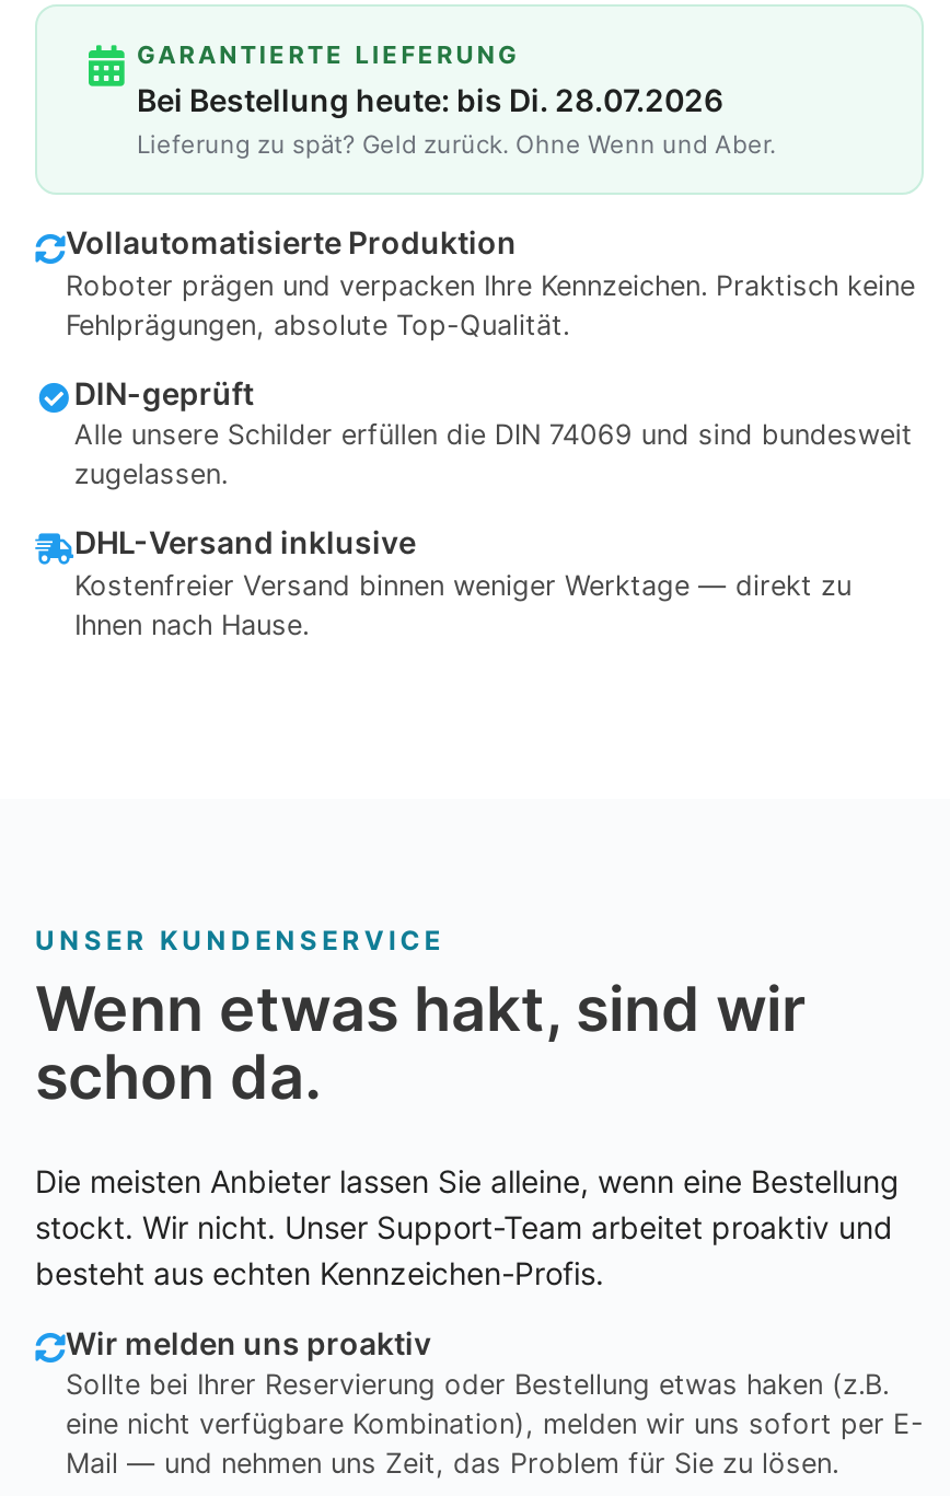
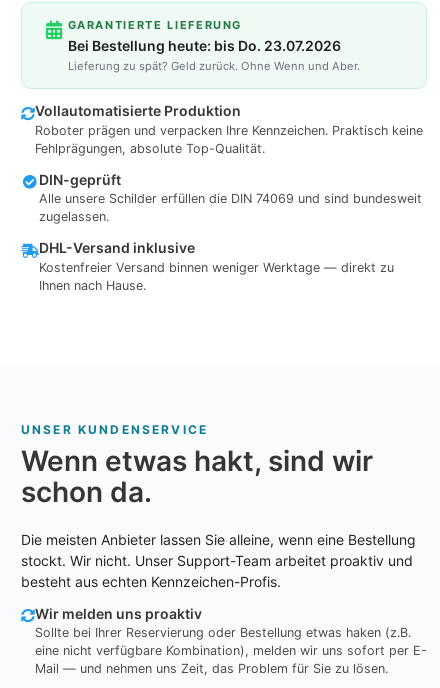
- Bei Bestellung heute: bis Di. 28.07.2026
+ Bei Bestellung heute: bis Do. 23.07.2026
